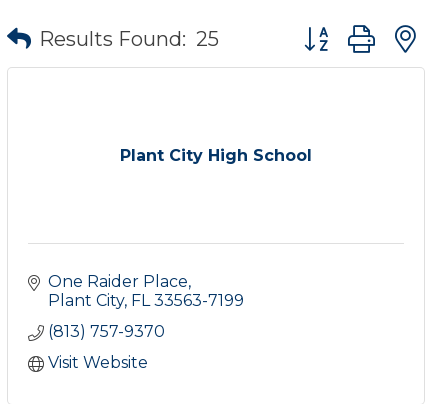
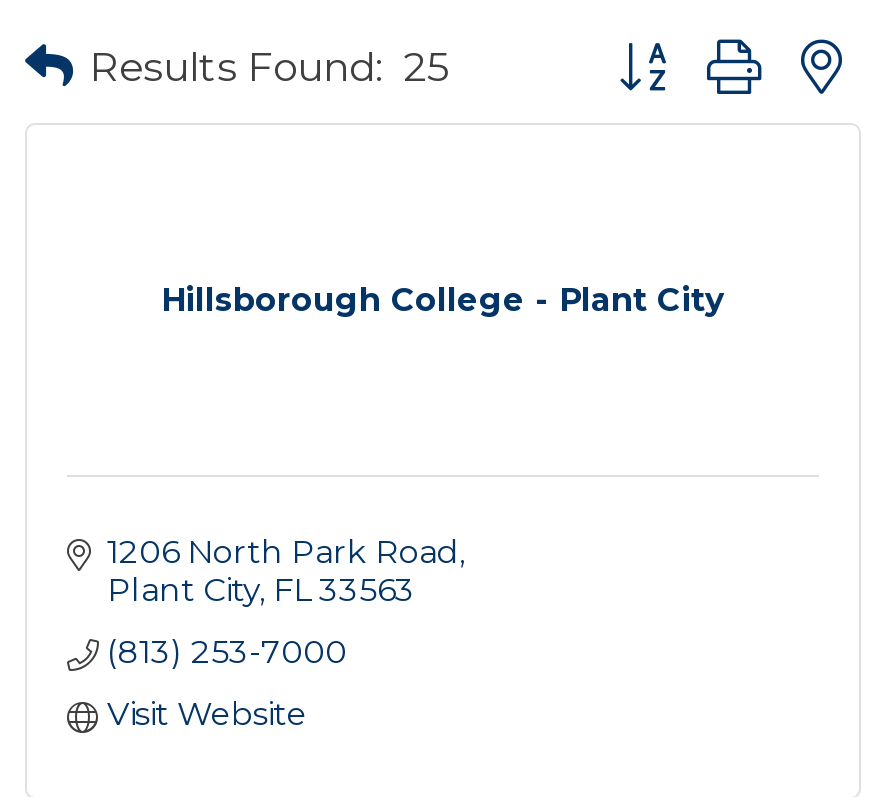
- Plant City High School
+ Hillsborough College - Plant City

- One Raider Place
- Plant City FL 33563-7199
+ 1206 North Park Road
+ Plant City FL 33563

- (813) 757-9370
+ (813) 253-7000
